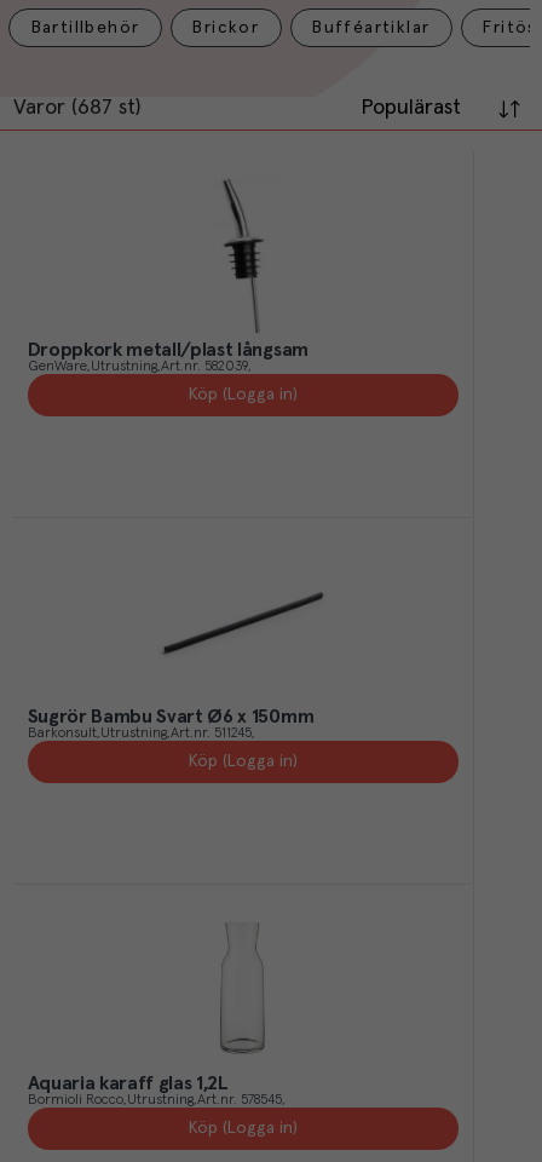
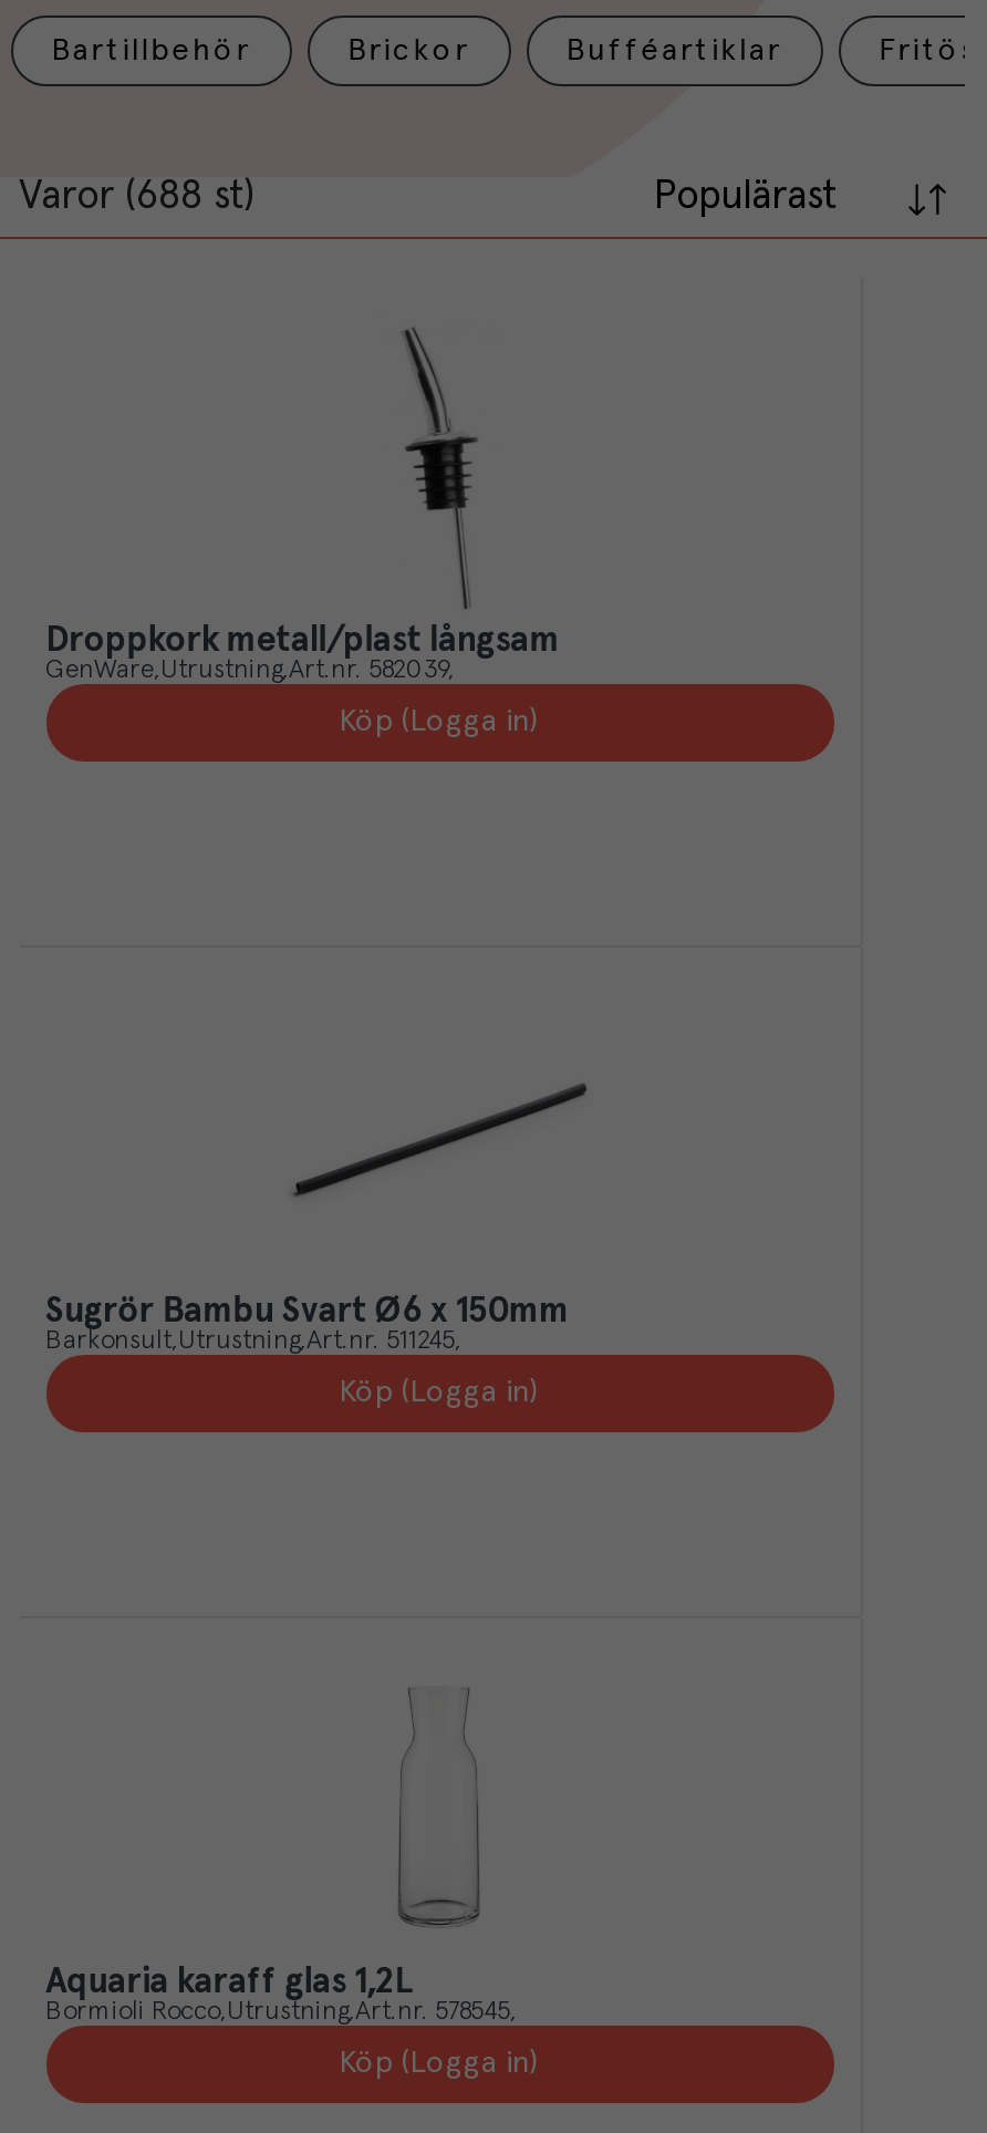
- Varor (687 st)
+ Varor (688 st)
